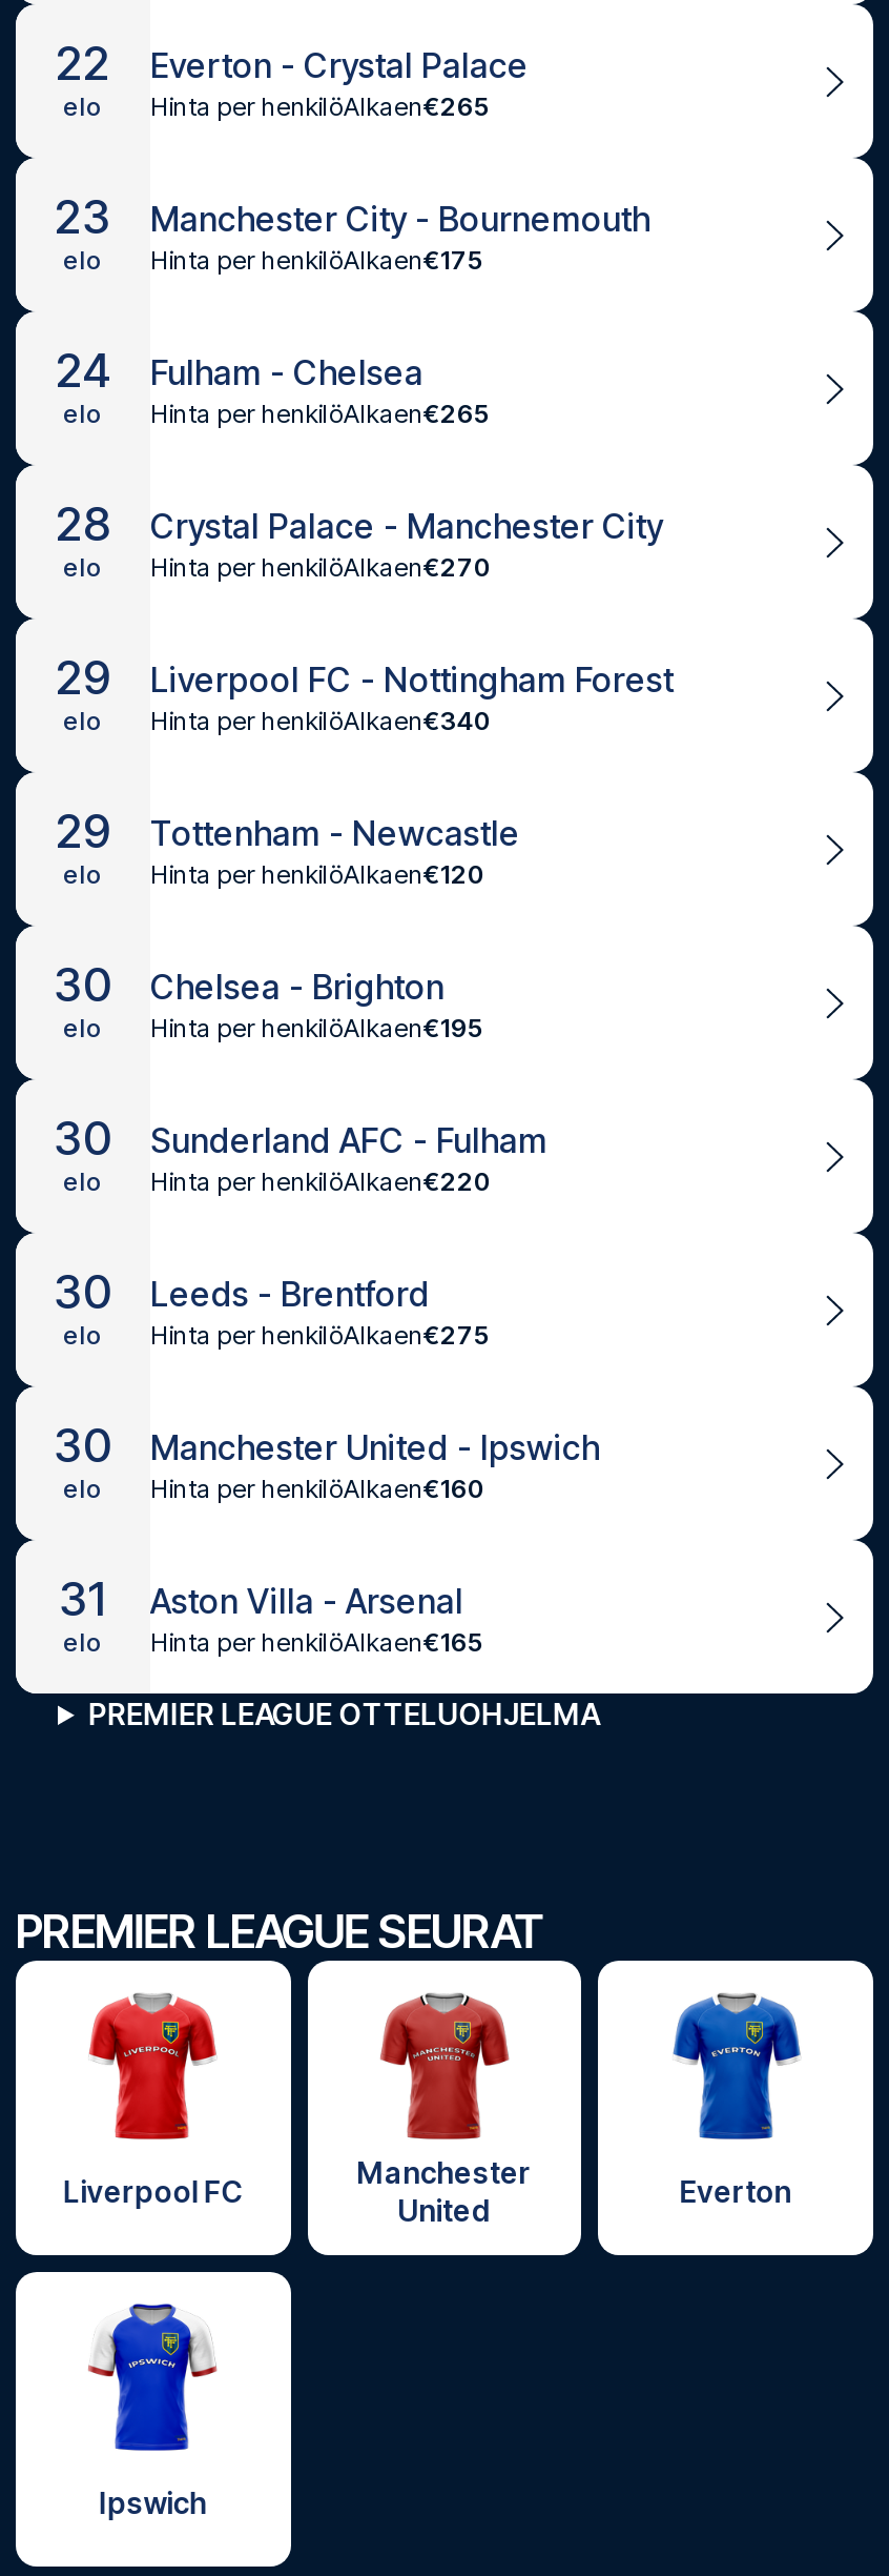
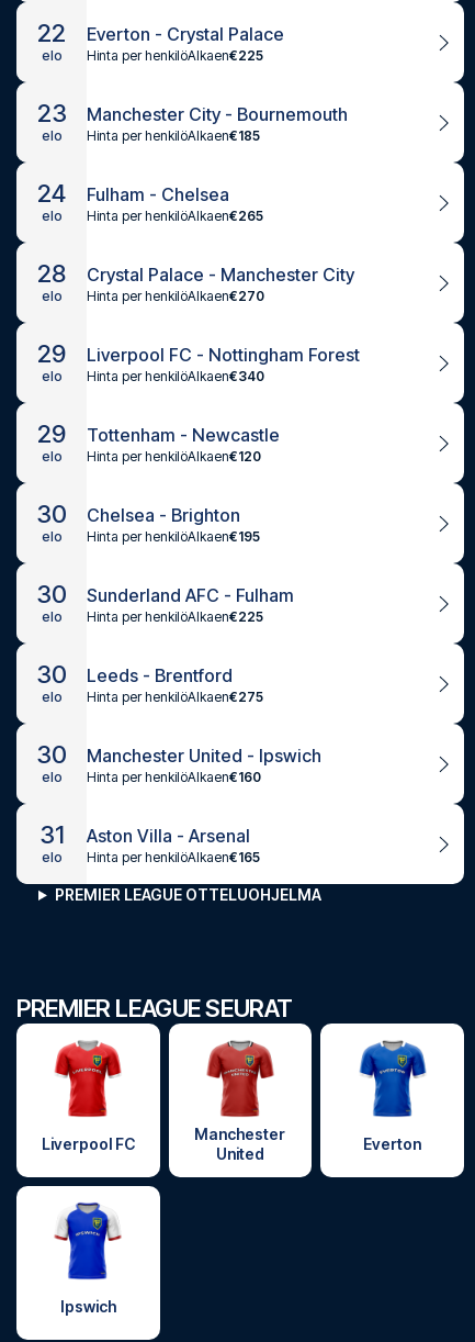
- Hinta per henkilöAlkaen€265
+ Hinta per henkilöAlkaen€225

- Hinta per henkilöAlkaen€175
+ Hinta per henkilöAlkaen€185

- Hinta per henkilöAlkaen€220
+ Hinta per henkilöAlkaen€225
